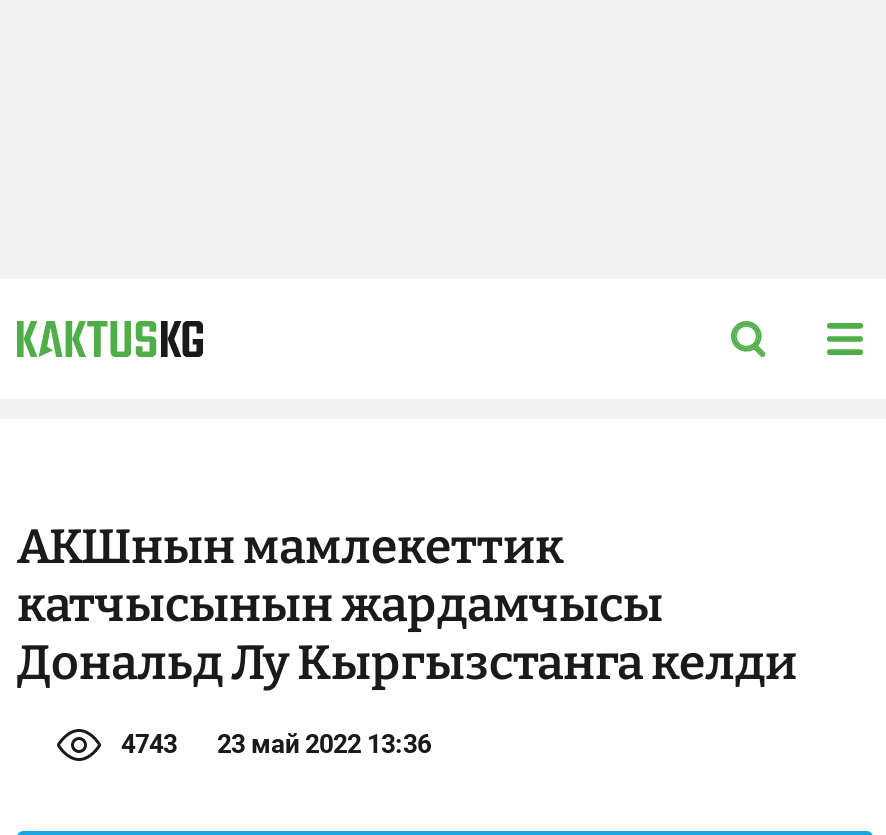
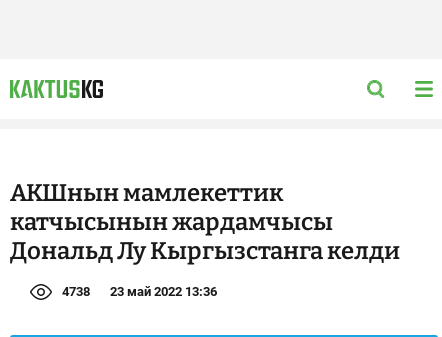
- 4743 23 май 2022 13:36
+ 4738 23 май 2022 13:36
